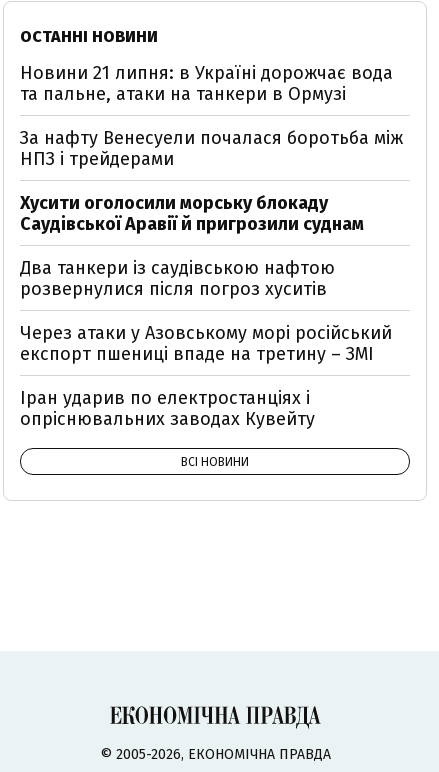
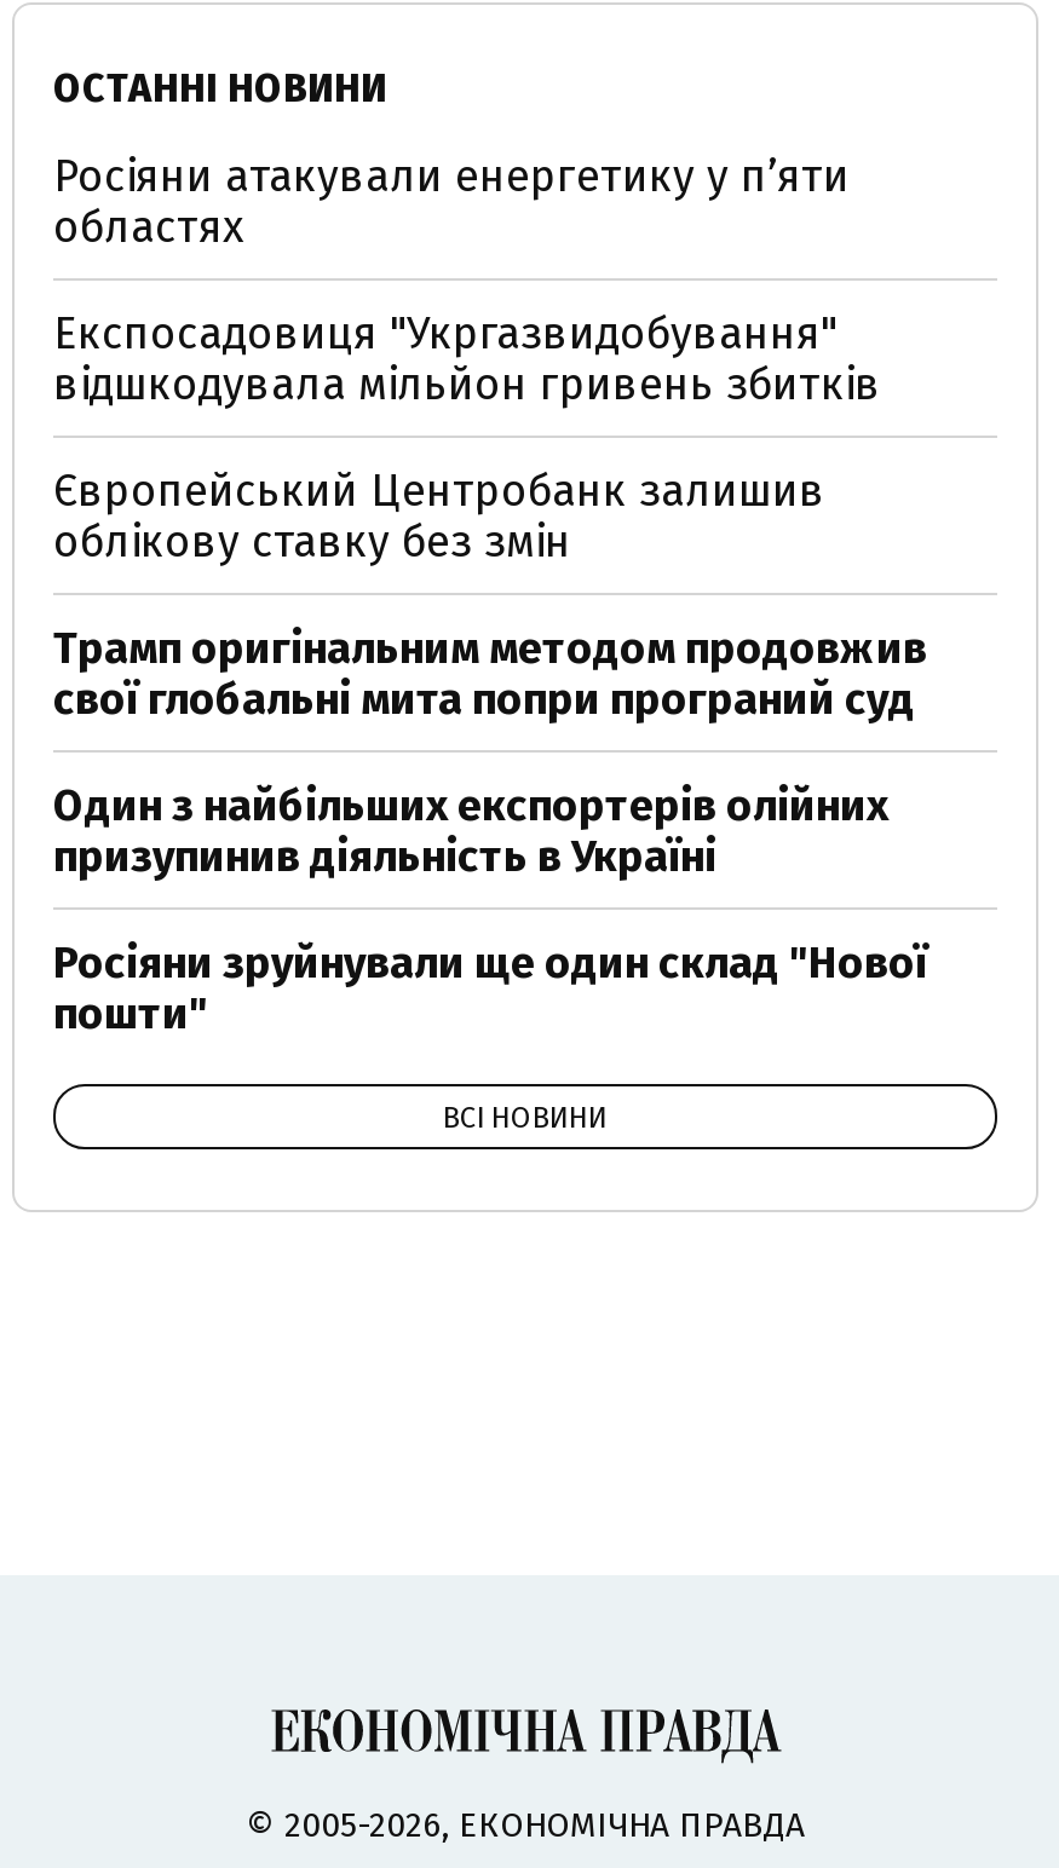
- Новини 21 липня: в Україні дорожчає вода
- та пальне, атаки на танкери в Ормузі
+ Росіяни атакували енергетику у пʼяти
+ областях

- За нафту Венесуели почалася боротьба між
- НПЗ і трейдерами
+ Експосадовиця "Укргазвидобування"
+ відшкодувала мільйон гривень збитків

- Хусити оголосили морську блокаду
- Саудівської Аравії й пригрозили суднам
+ Європейський Центробанк залишив
+ облікову ставку без змін

- Два танкери із саудівською нафтою
- розвернулися після погроз хуситів
+ Трамп оригінальним методом продовжив
+ свої глобальні мита попри програний суд

- Через атаки у Азовському морі російський
- експорт пшениці впаде на третину – ЗМІ
+ Один з найбільших експортерів олійних
+ призупинив діяльність в Україні

- Іран ударив по електростанціях і
- опріснювальних заводах Кувейту
+ Росіяни зруйнували ще один склад "Нової
+ пошти"
